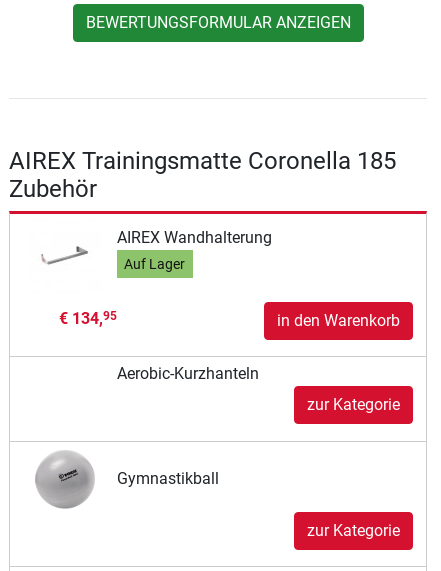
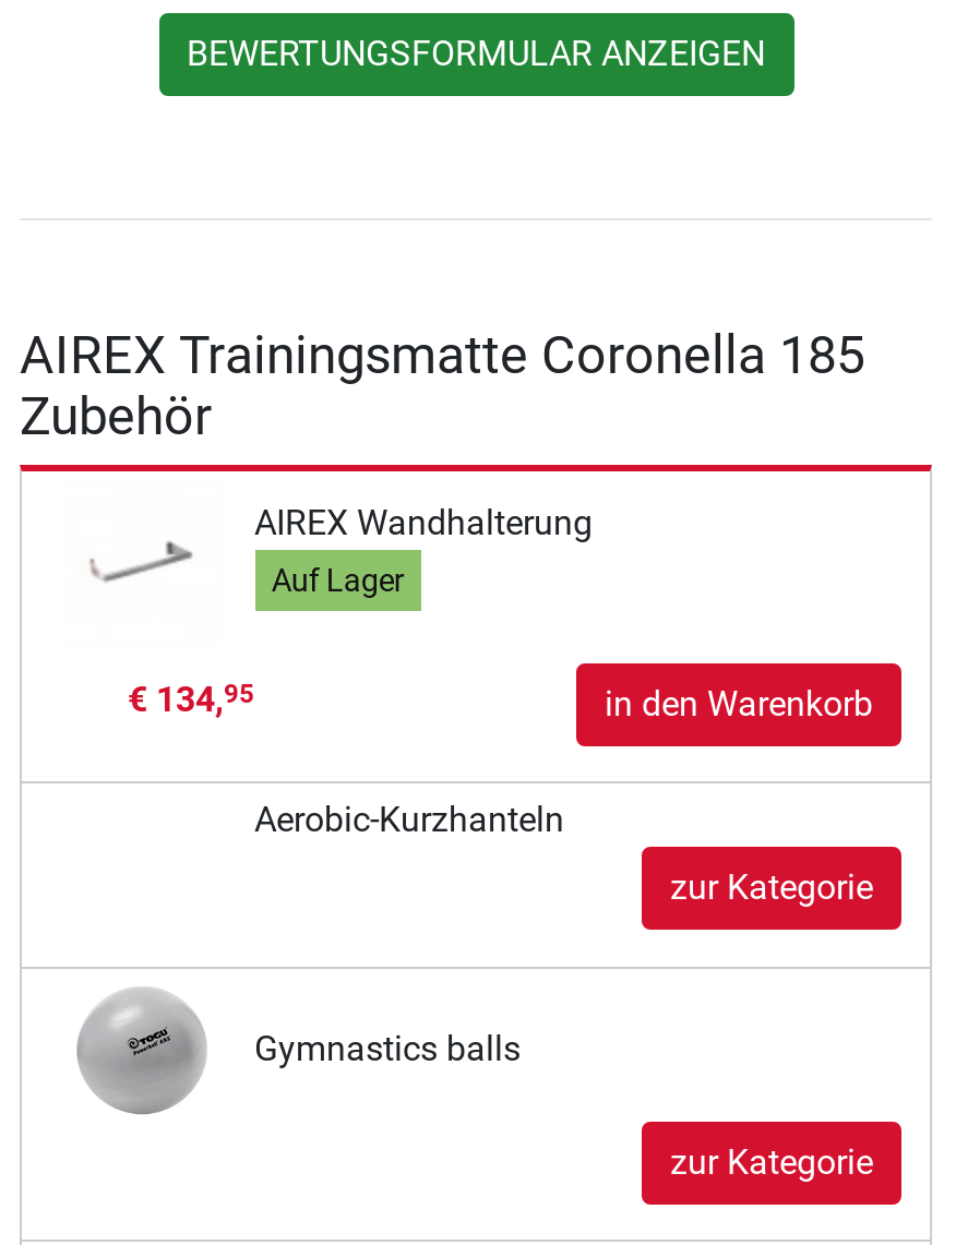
- Gymnastikball
+ Gymnastics balls
